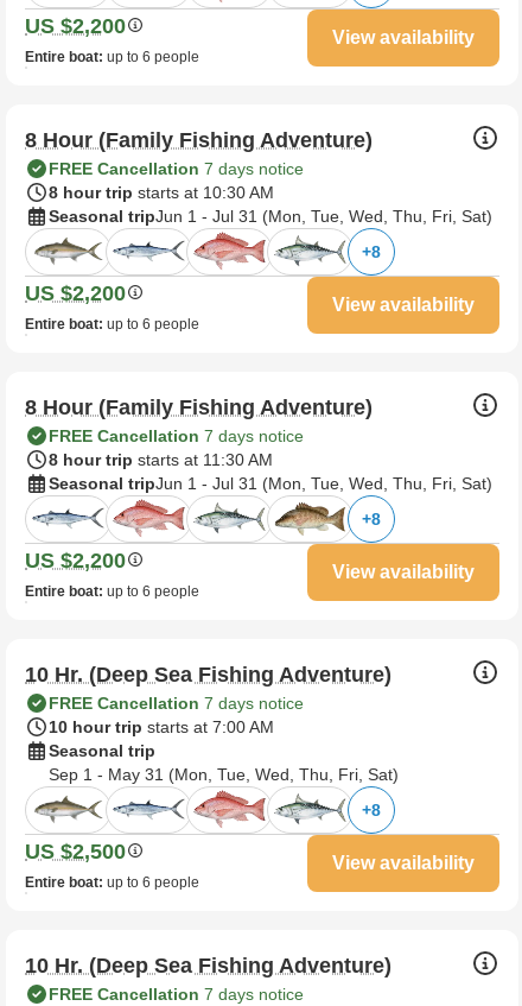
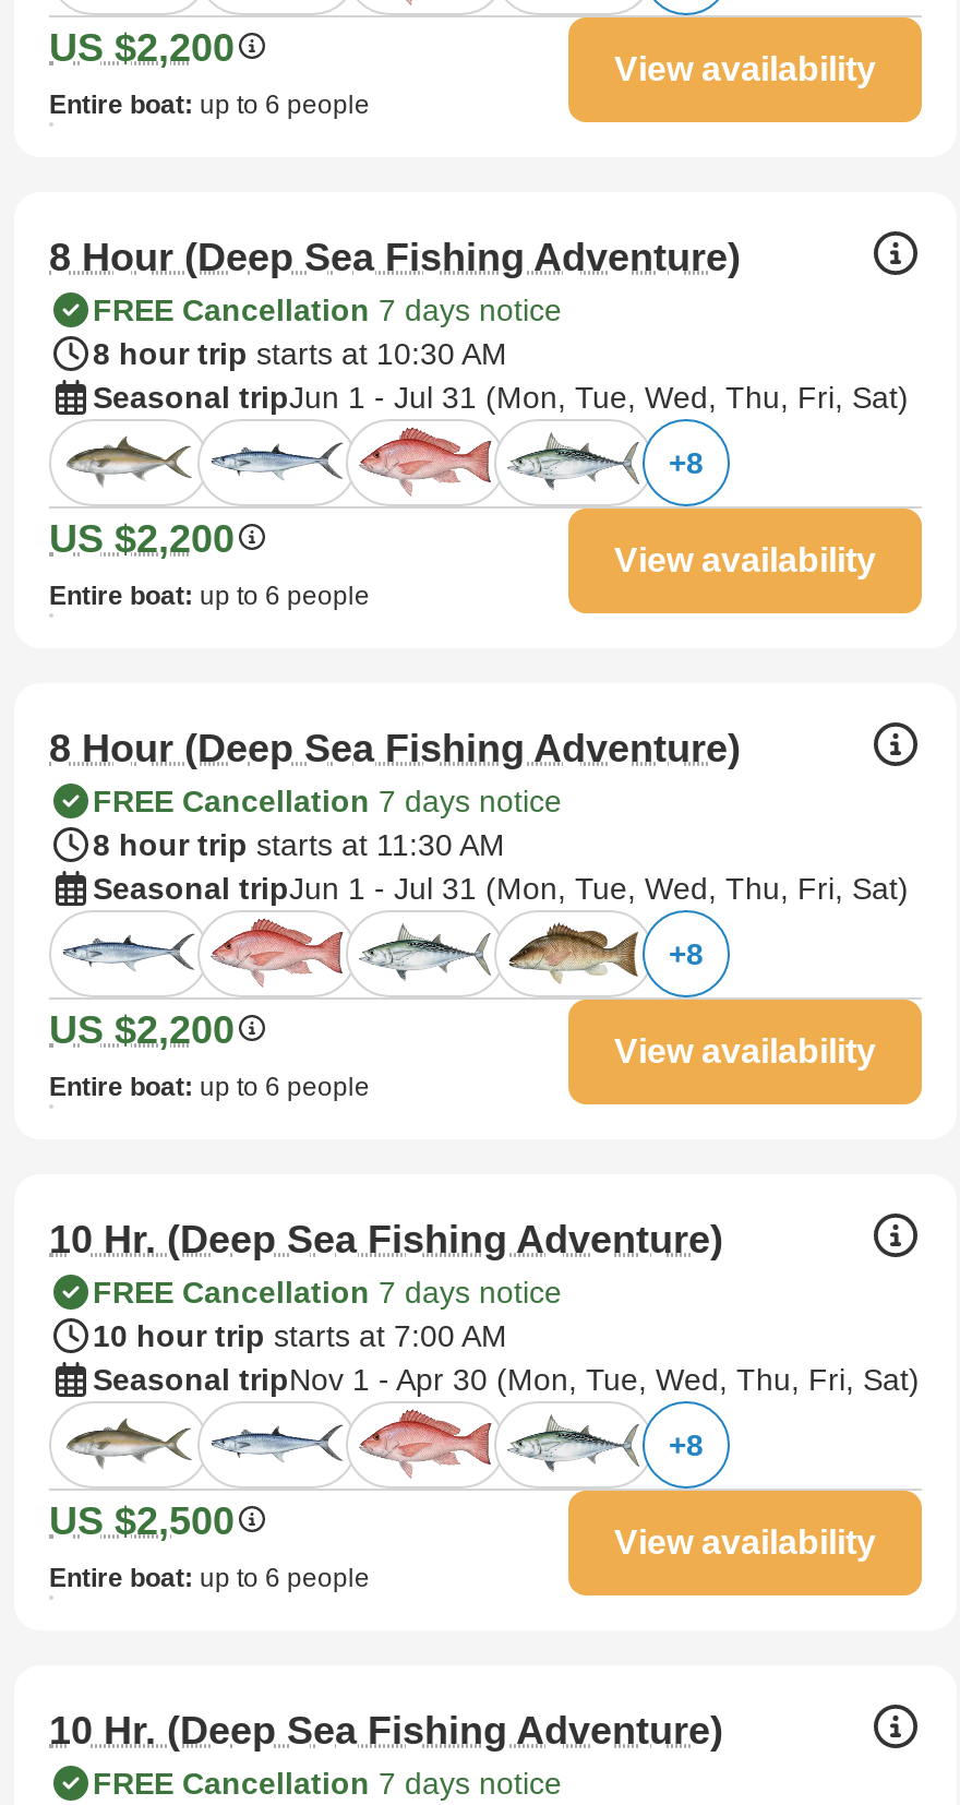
- 8 Hour (Family Fishing Adventure)
+ 8 Hour (Deep Sea Fishing Adventure)

- 8 Hour (Family Fishing Adventure)
+ 8 Hour (Deep Sea Fishing Adventure)

- Seasonal trip
- Sep 1 - May 31 (Mon, Tue, Wed, Thu, Fri, Sat)
+ Seasonal tripNov 1 - Apr 30 (Mon, Tue, Wed, Thu, Fri, Sat)
